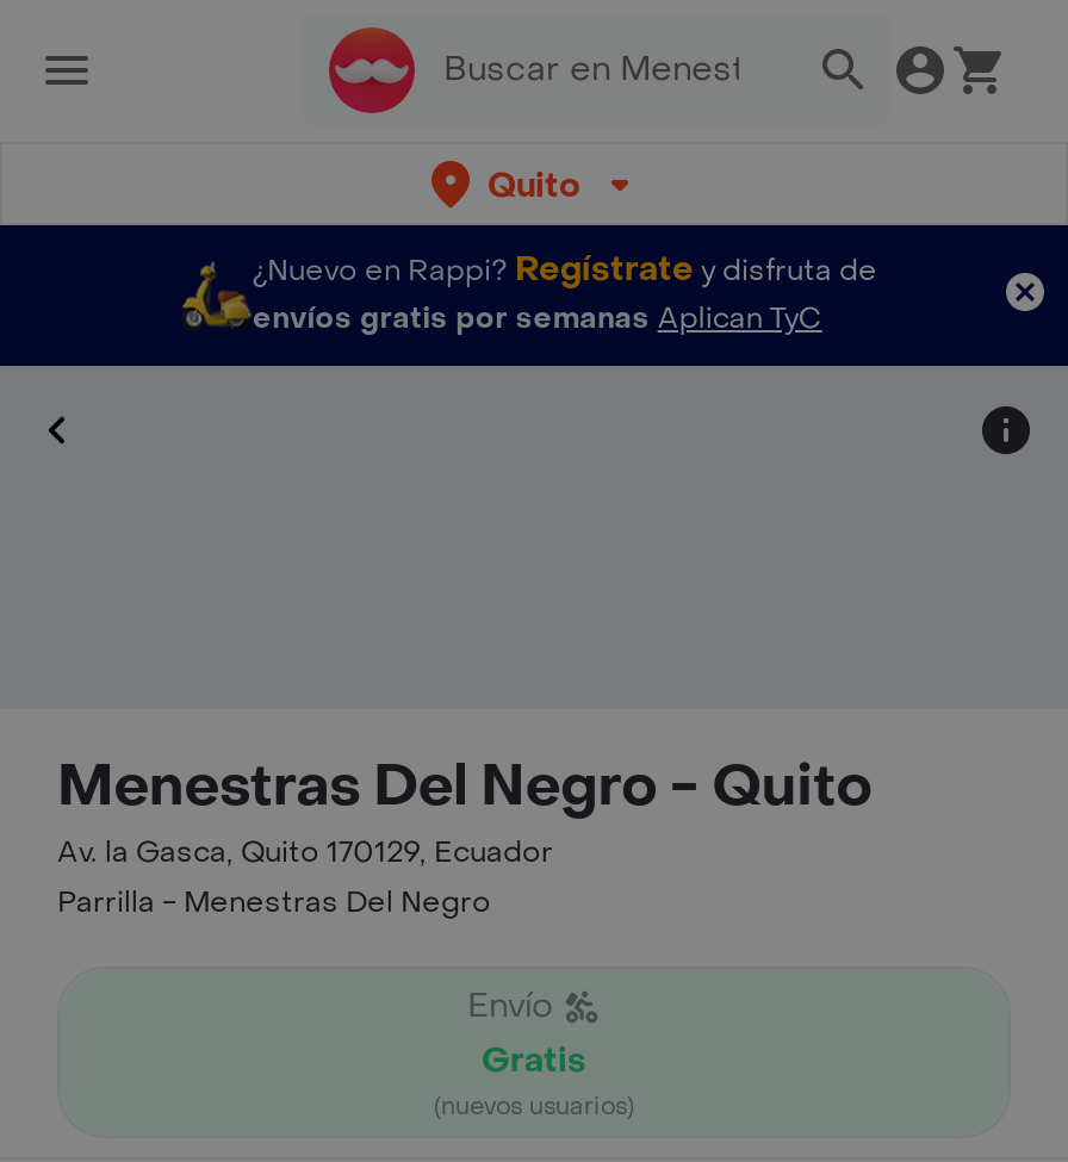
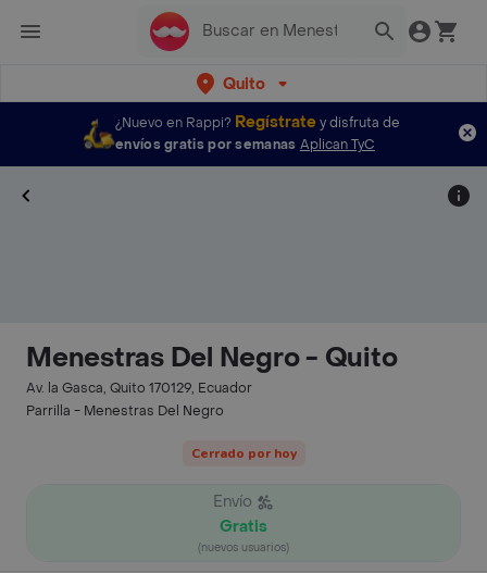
+ Cerrado por hoy
